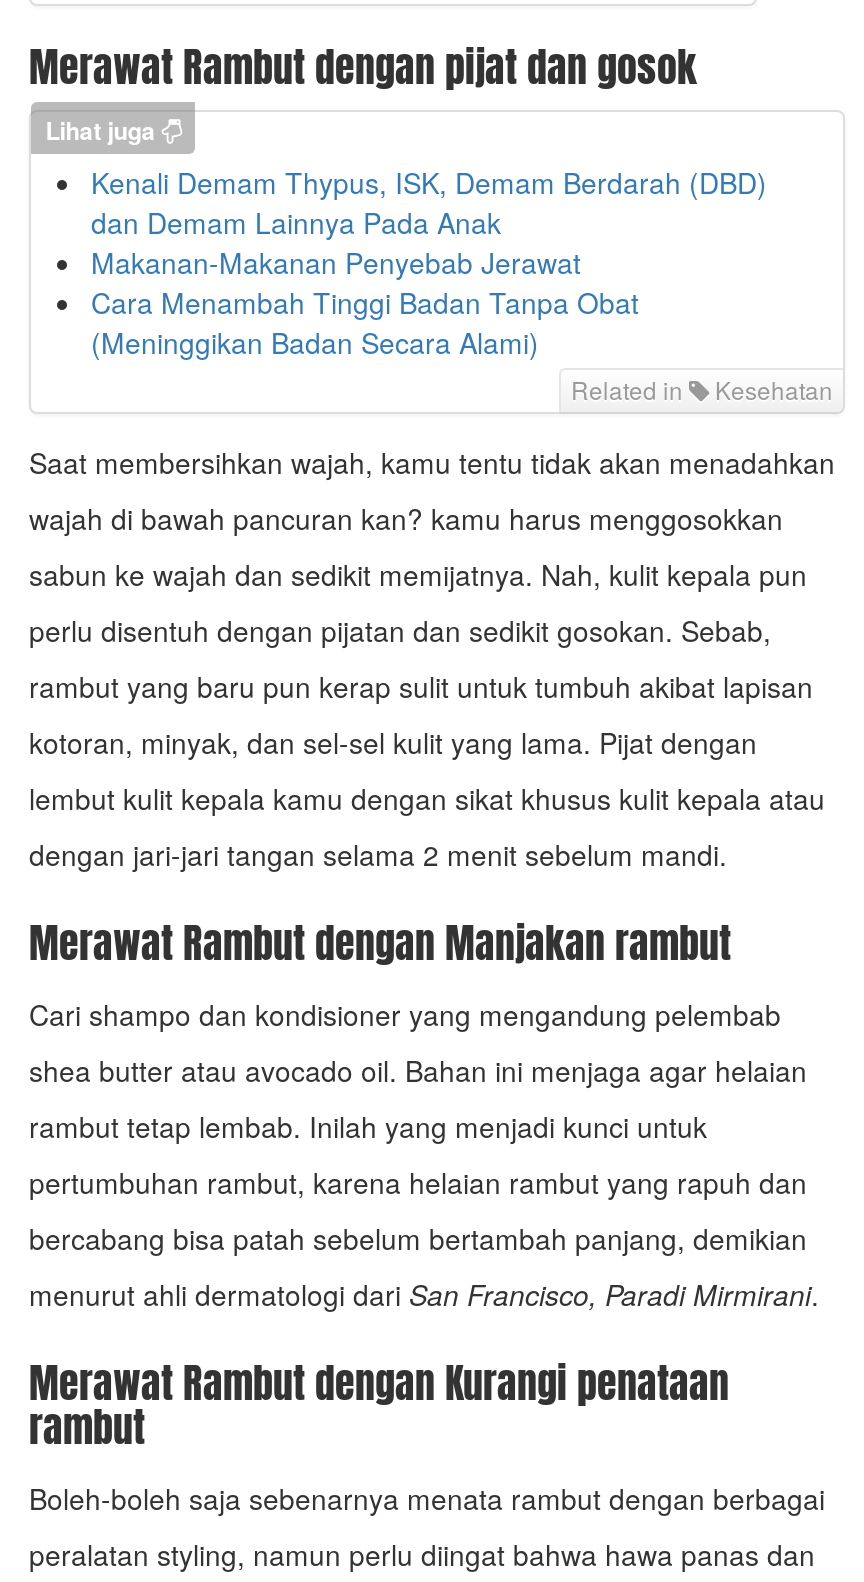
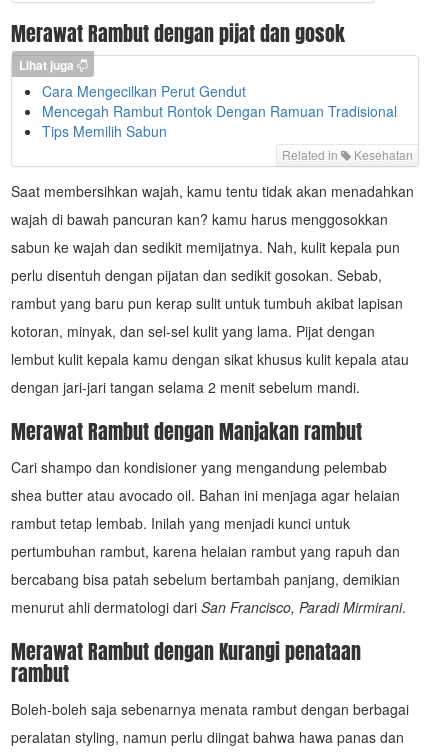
- Kenali Demam Thypus, ISK, Demam Berdarah (DBD)
- dan Demam Lainnya Pada Anak
- Makanan-Makanan Penyebab Jerawat
- Cara Menambah Tinggi Badan Tanpa Obat
- (Meninggikan Badan Secara Alami)
+ Cara Mengecilkan Perut Gendut
+ Mencegah Rambut Rontok Dengan Ramuan Tradisional
+ Tips Memilih Sabun
